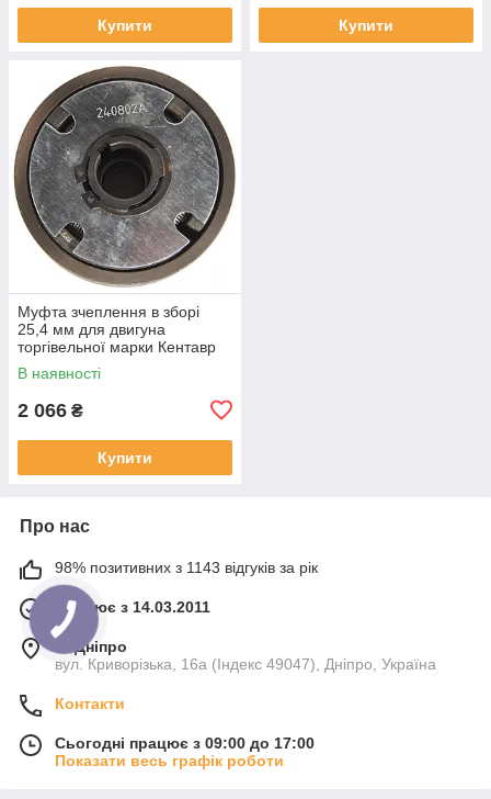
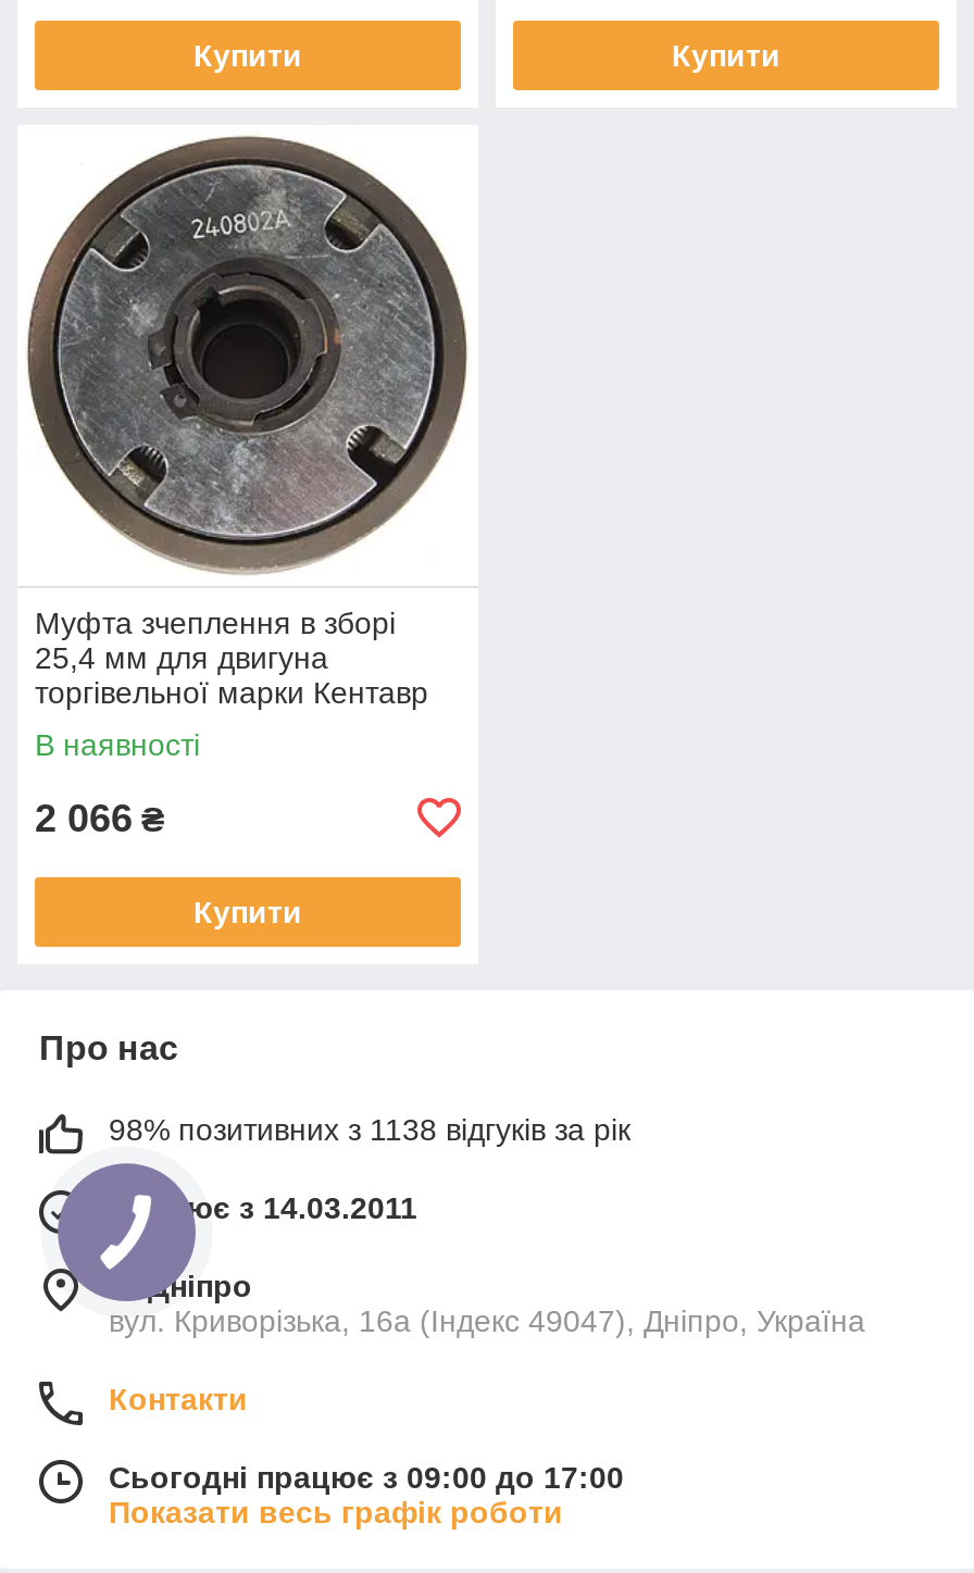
- 98% позитивних з 1143 відгуків за рік
+ 98% позитивних з 1138 відгуків за рік
